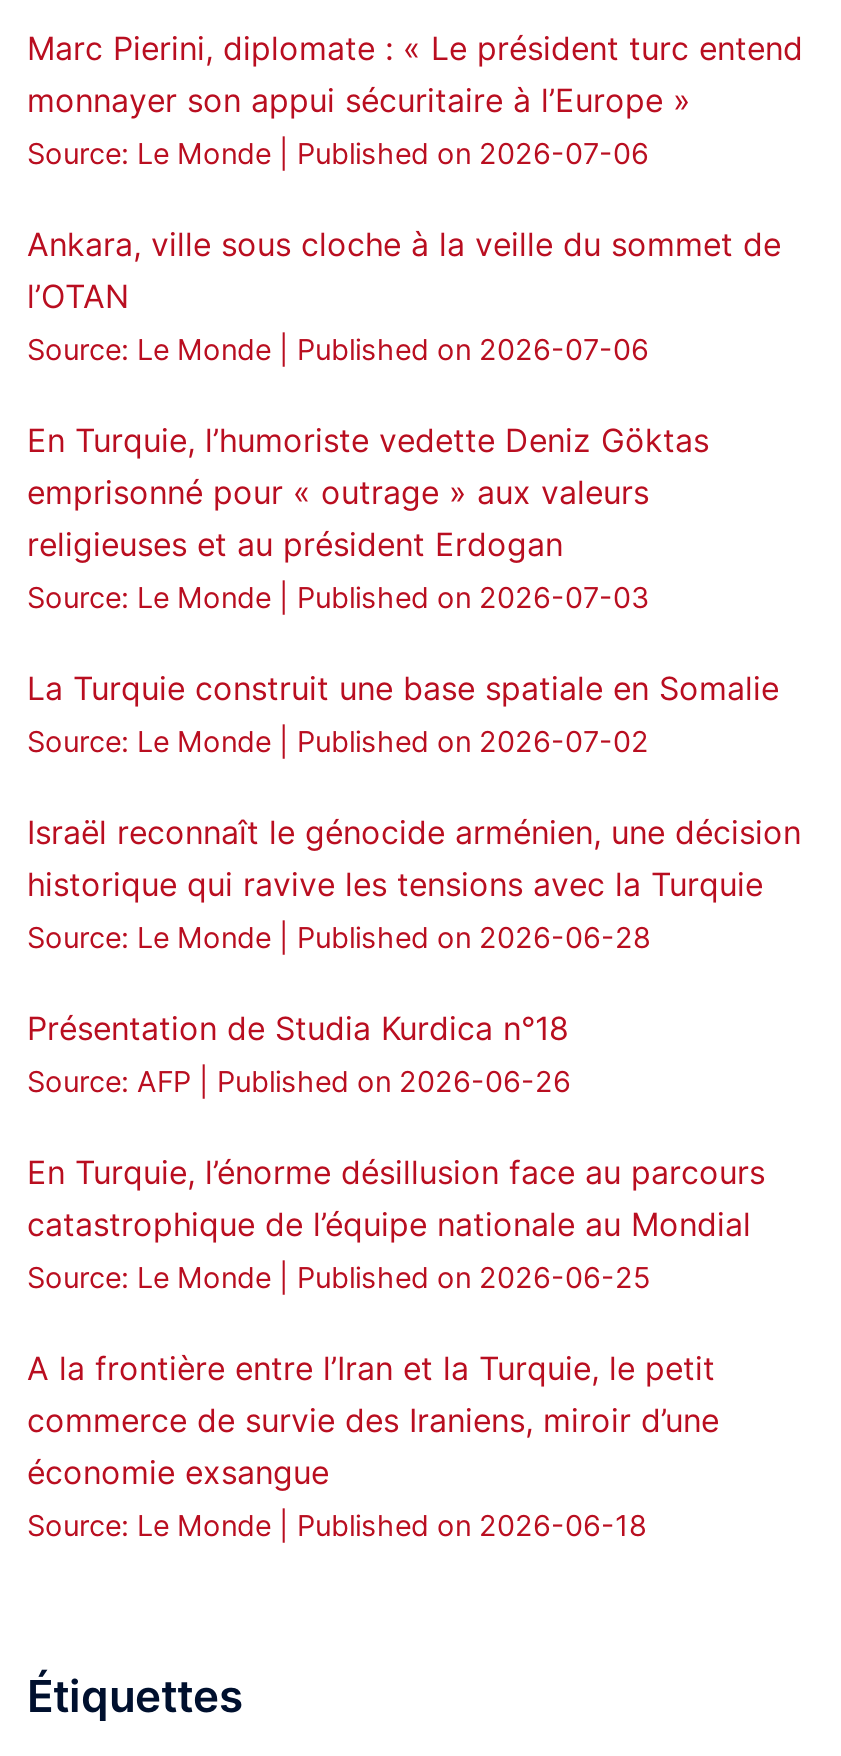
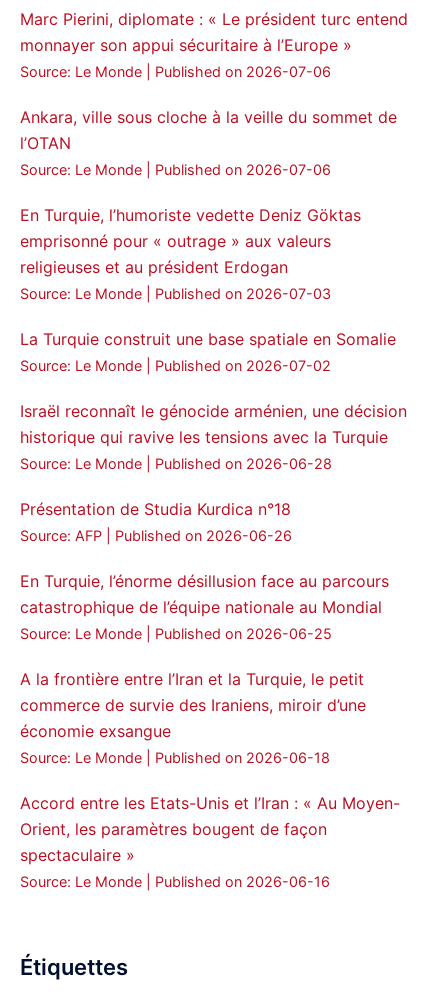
+ Accord entre les Etats-Unis et l’Iran : « Au Moyen-
+ Orient, les paramètres bougent de façon
+ spectaculaire »
+ Source: Le Monde Published on 2026-06-16
